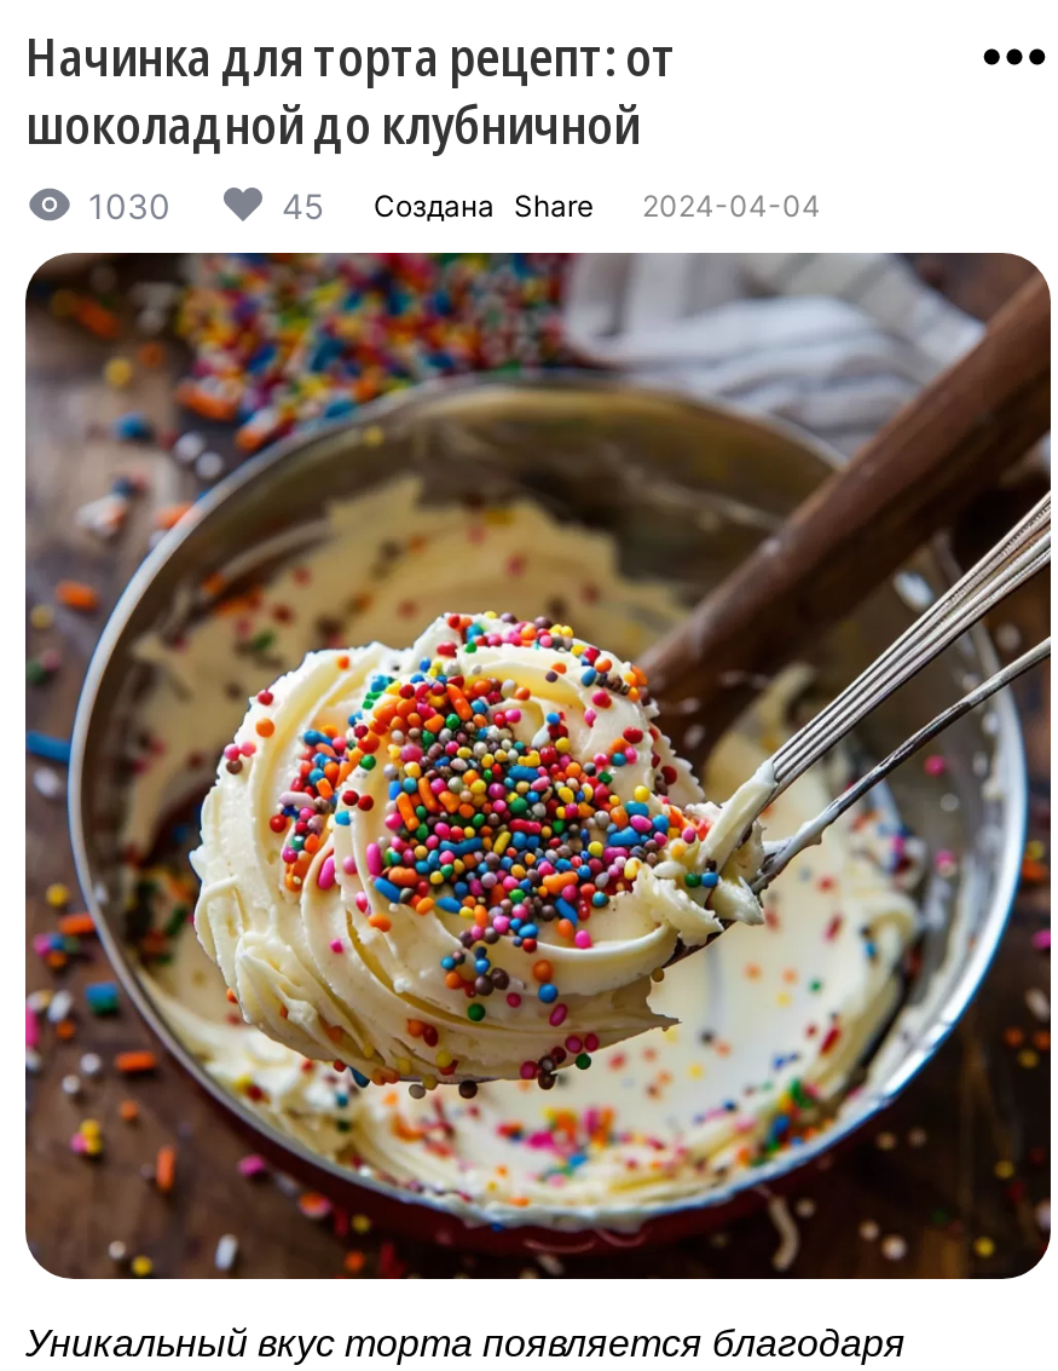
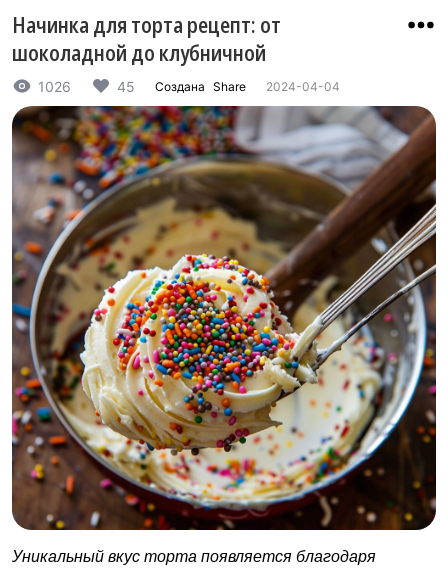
- 1030
+ 1026
